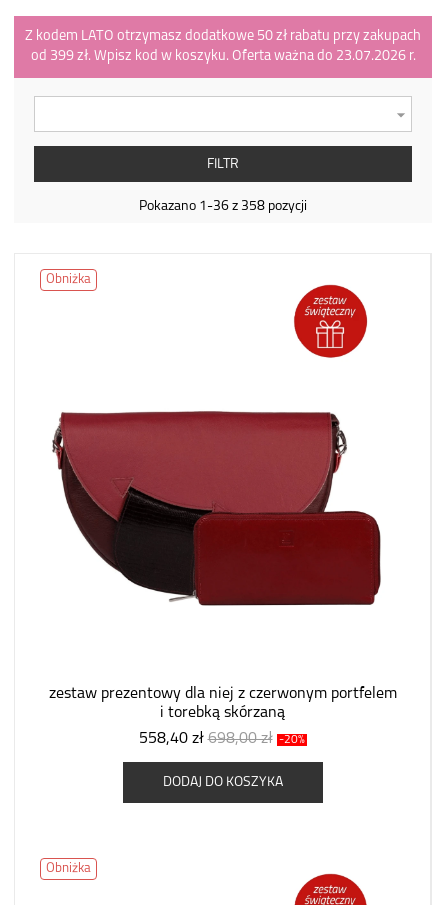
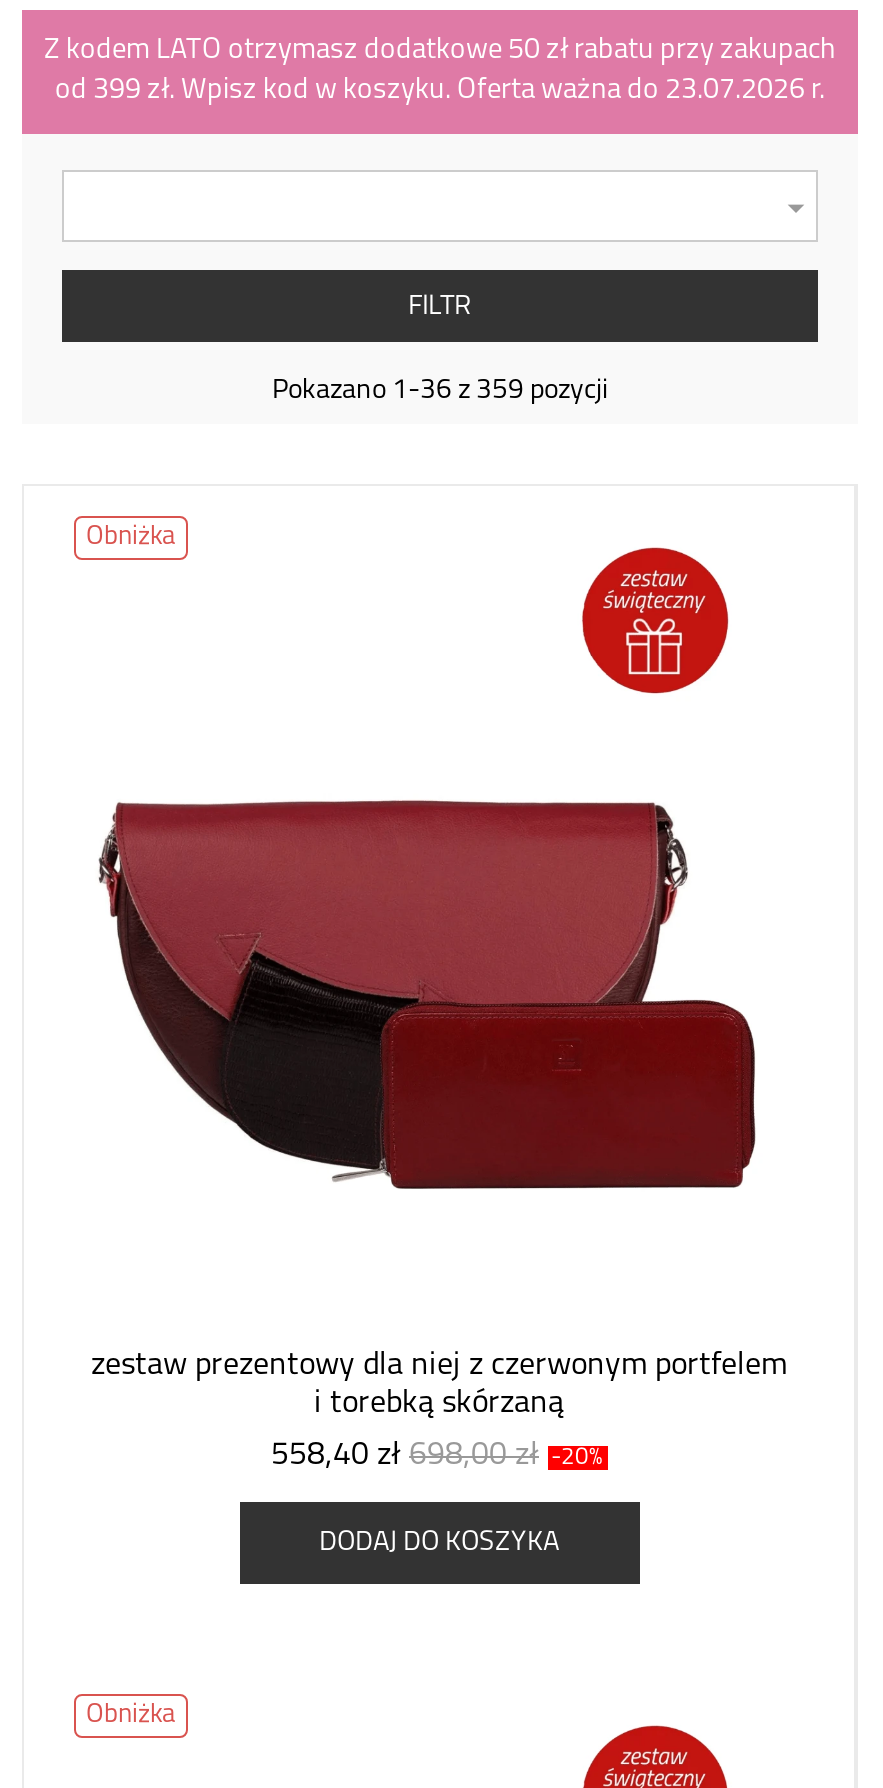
- Pokazano 1-36 z 358 pozycji
+ Pokazano 1-36 z 359 pozycji
